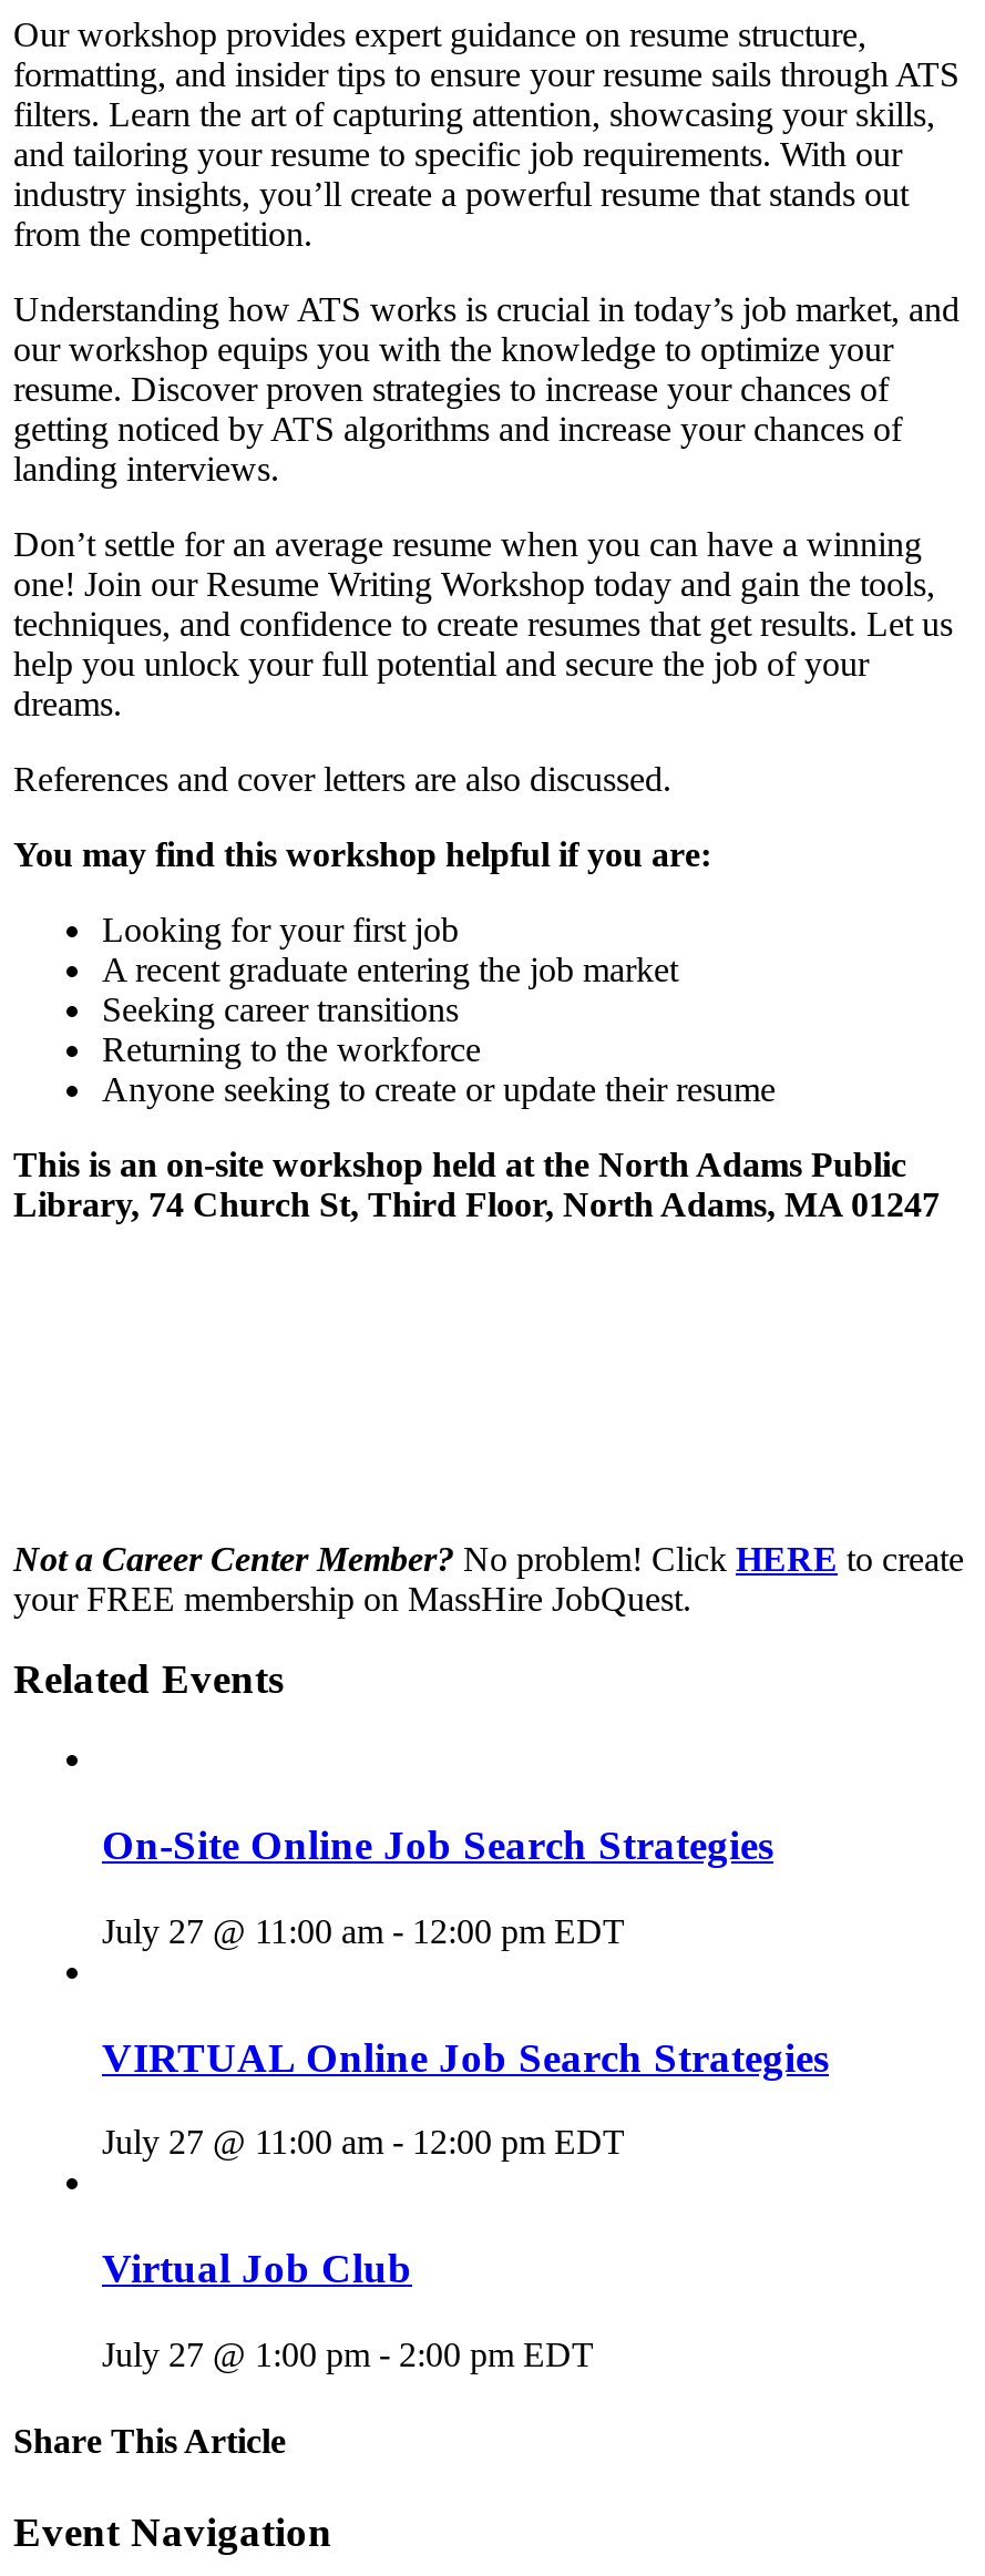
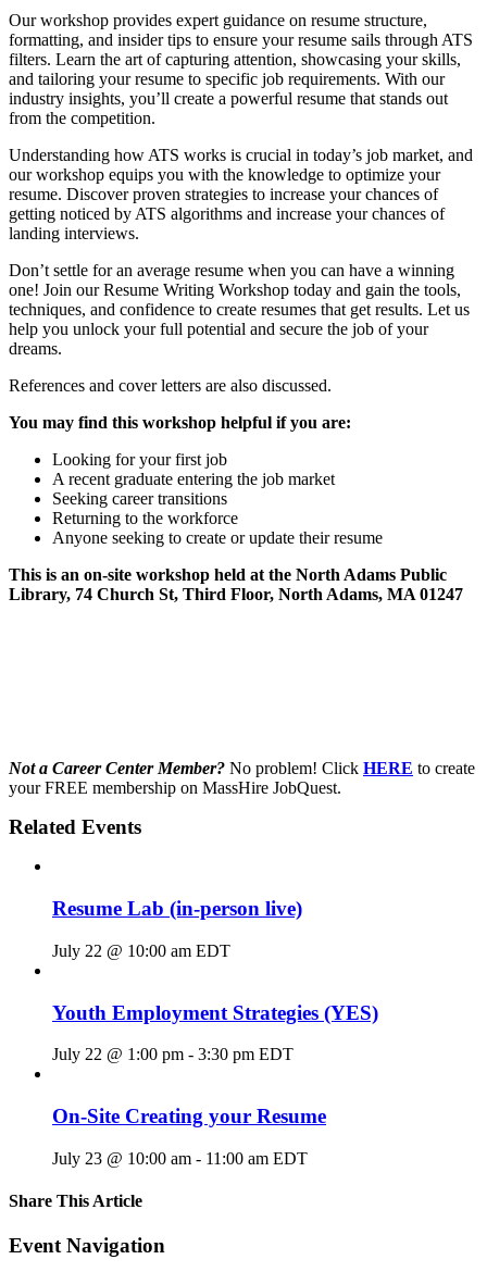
- On-Site Online Job Search Strategies
+ Resume Lab (in-person live)

- July 27 @ 11:00 am - 12:00 pm EDT
+ July 22 @ 10:00 am EDT

- VIRTUAL Online Job Search Strategies
+ Youth Employment Strategies (YES)

- July 27 @ 11:00 am - 12:00 pm EDT
+ July 22 @ 1:00 pm - 3:30 pm EDT

- Virtual Job Club
+ On-Site Creating your Resume

- July 27 @ 1:00 pm - 2:00 pm EDT
+ July 23 @ 10:00 am - 11:00 am EDT
